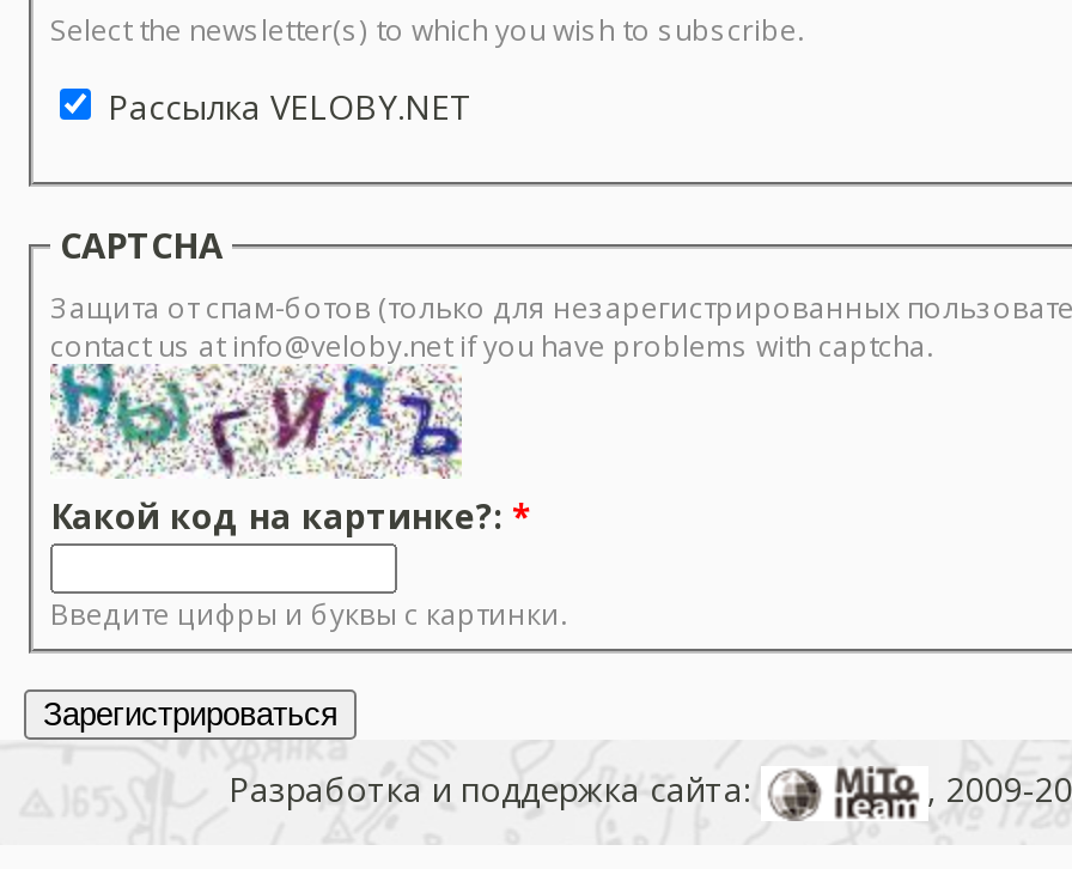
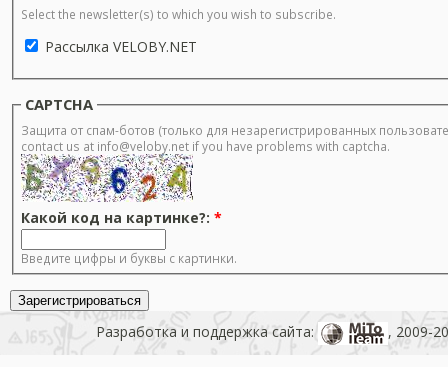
- [image]
+ [image]
